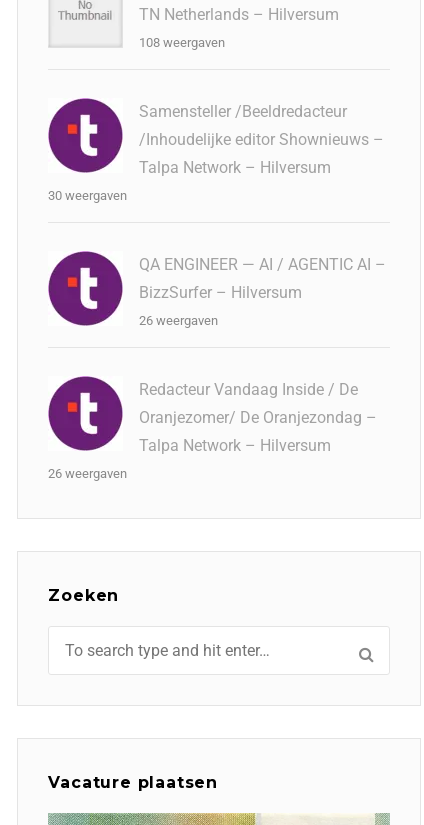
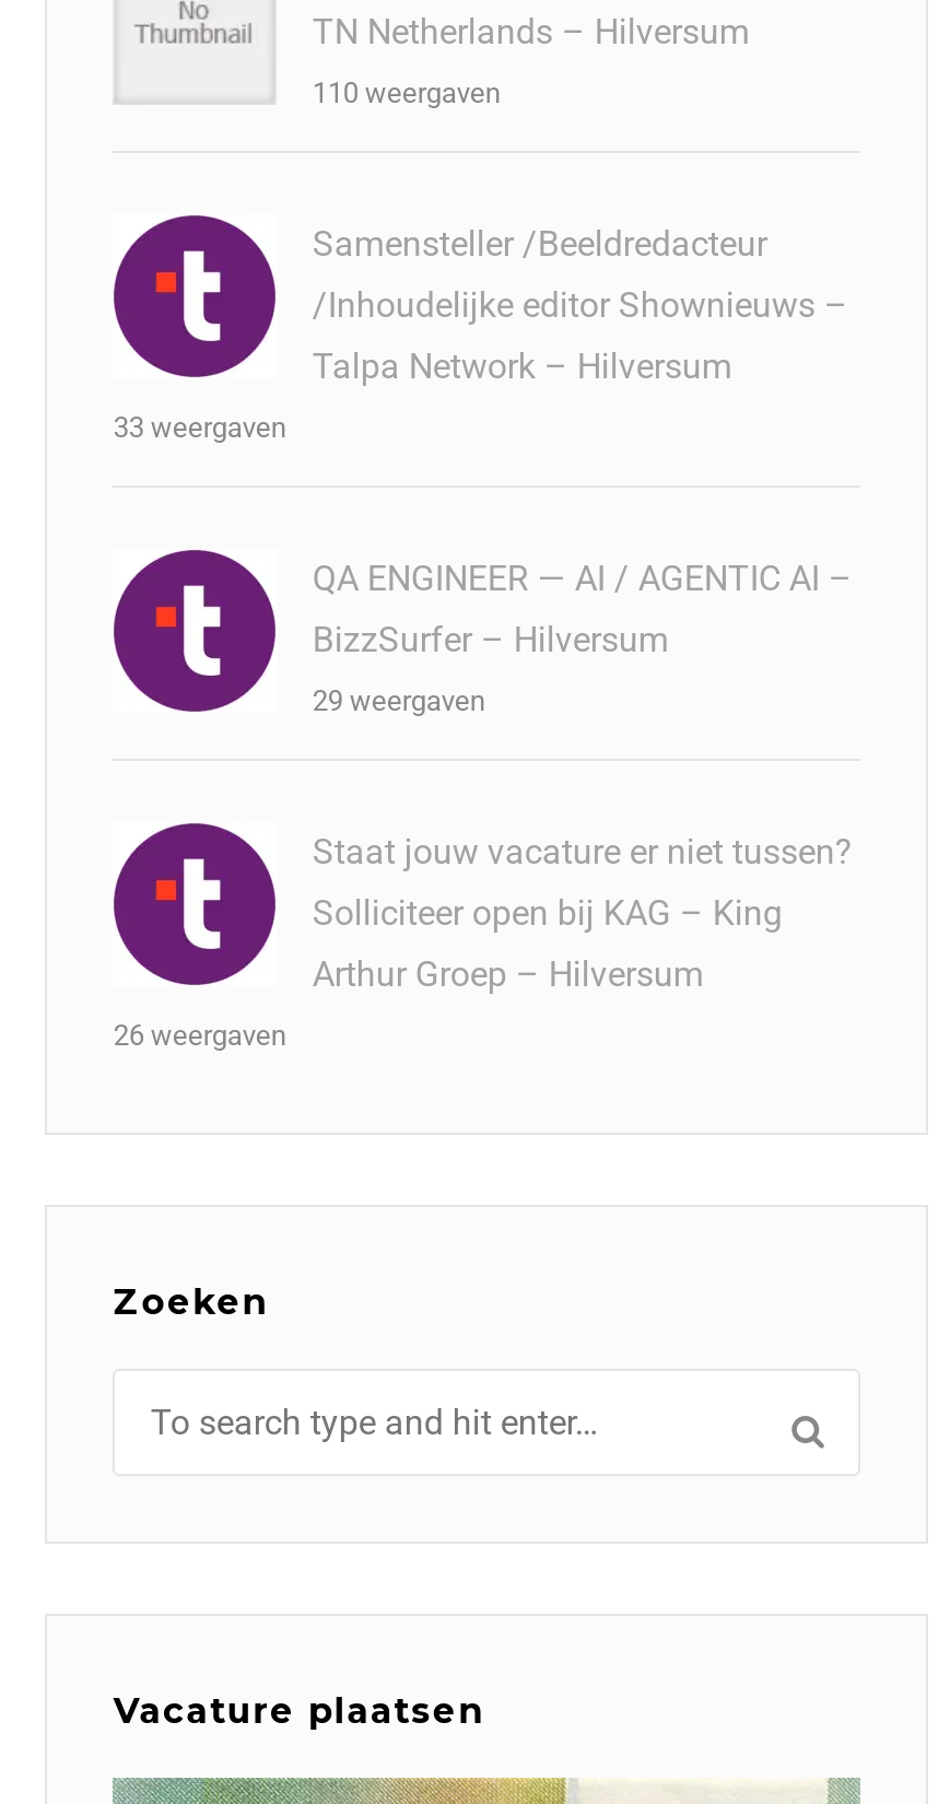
- 108 weergaven
+ 110 weergaven

- 30 weergaven
+ 33 weergaven

- 26 weergaven
+ 29 weergaven

- Redacteur Vandaag Inside / De
+ Staat jouw vacature er niet tussen?

- Oranjezomer/ De Oranjezondag –
+ Solliciteer open bij KAG – King

- Talpa Network – Hilversum
+ Arthur Groep – Hilversum
